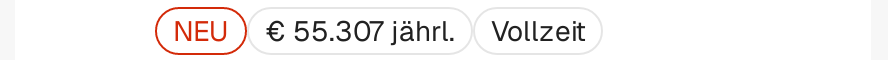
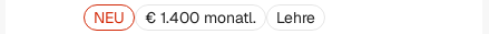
- € 55.307 jährl.
- Vollzeit
+ € 1.400 monatl.
+ Lehre
